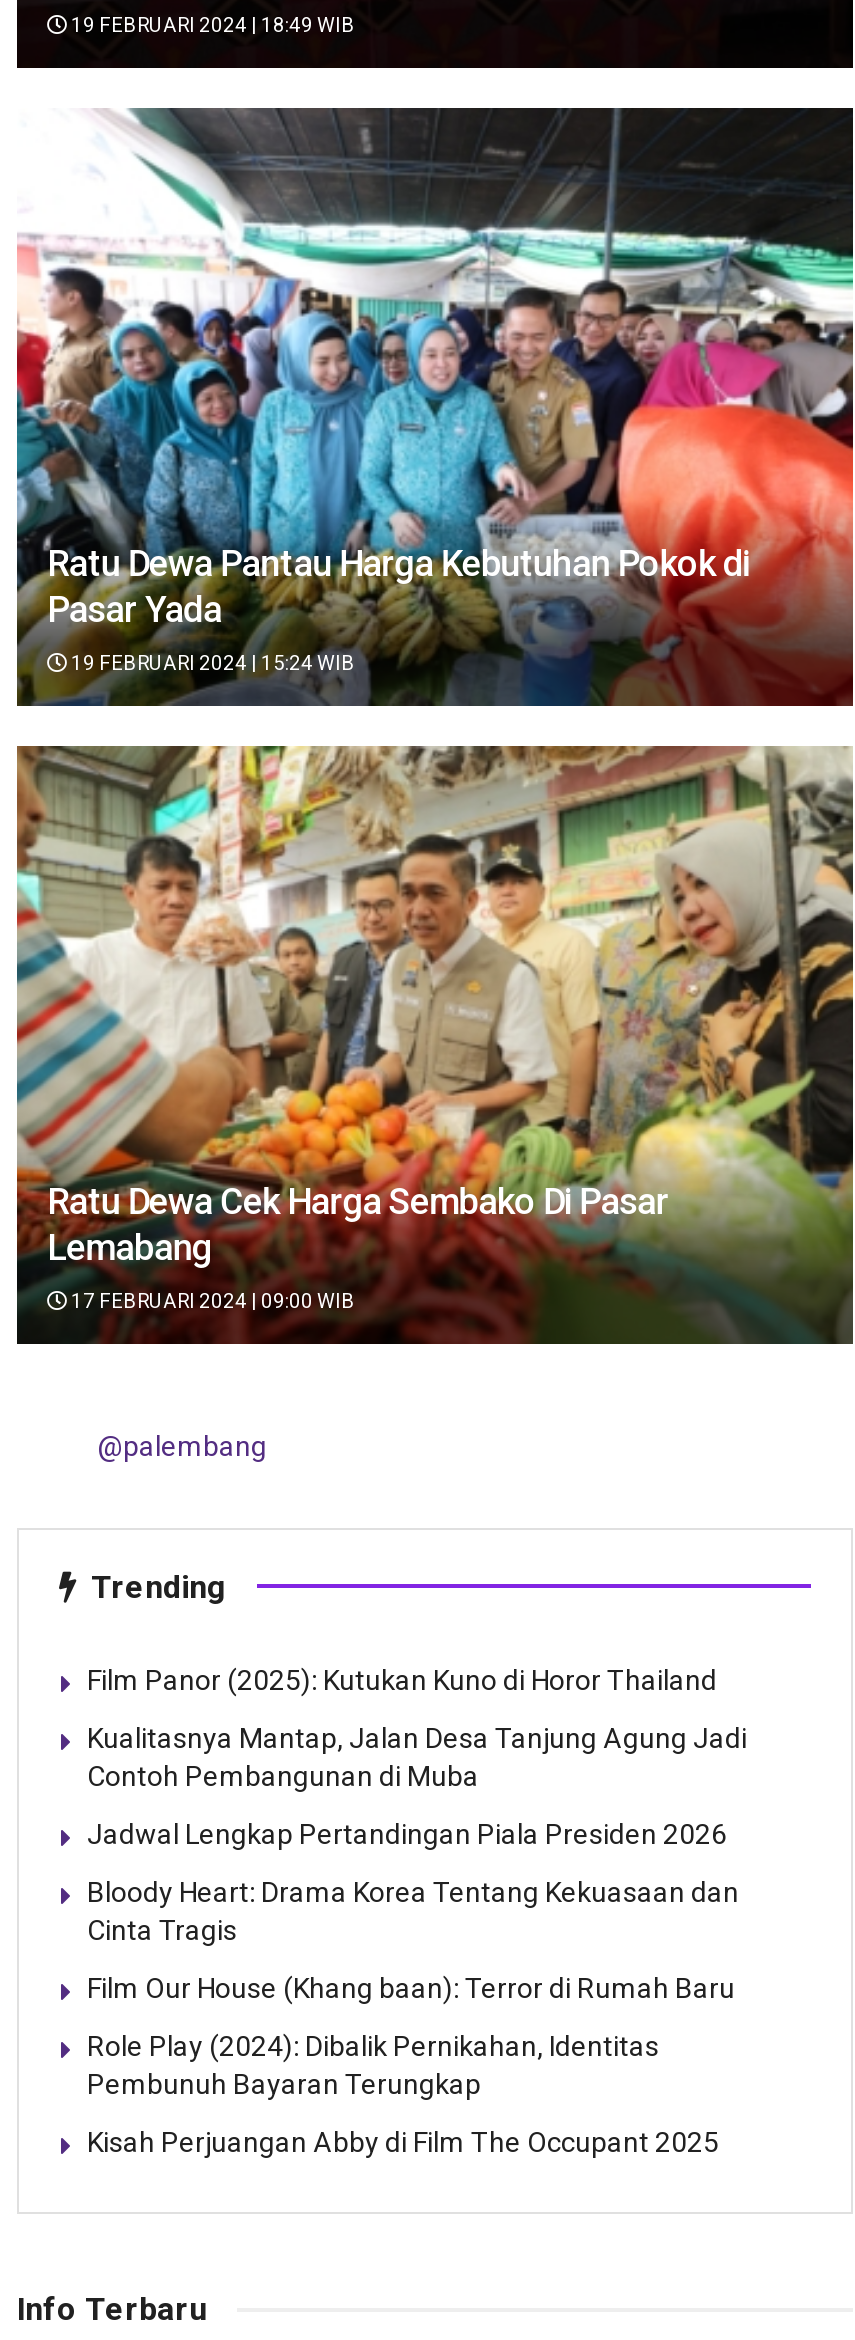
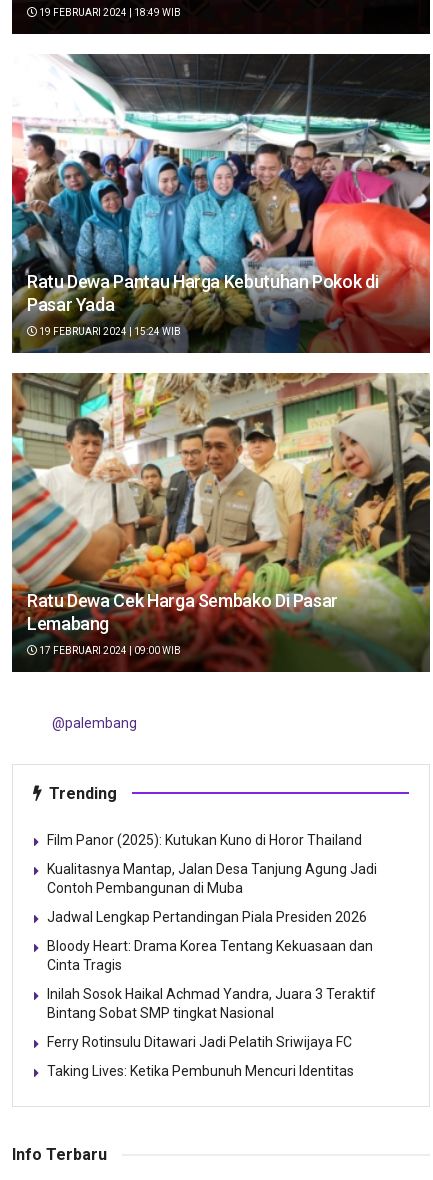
- Film Our House (Khang baan): Terror di Rumah Baru
+ Inilah Sosok Haikal Achmad Yandra, Juara 3 Teraktif
+ Bintang Sobat SMP tingkat Nasional

- Role Play (2024): Dibalik Pernikahan, Identitas
- Pembunuh Bayaran Terungkap
+ Ferry Rotinsulu Ditawari Jadi Pelatih Sriwijaya FC

- Kisah Perjuangan Abby di Film The Occupant 2025
+ Taking Lives: Ketika Pembunuh Mencuri Identitas
